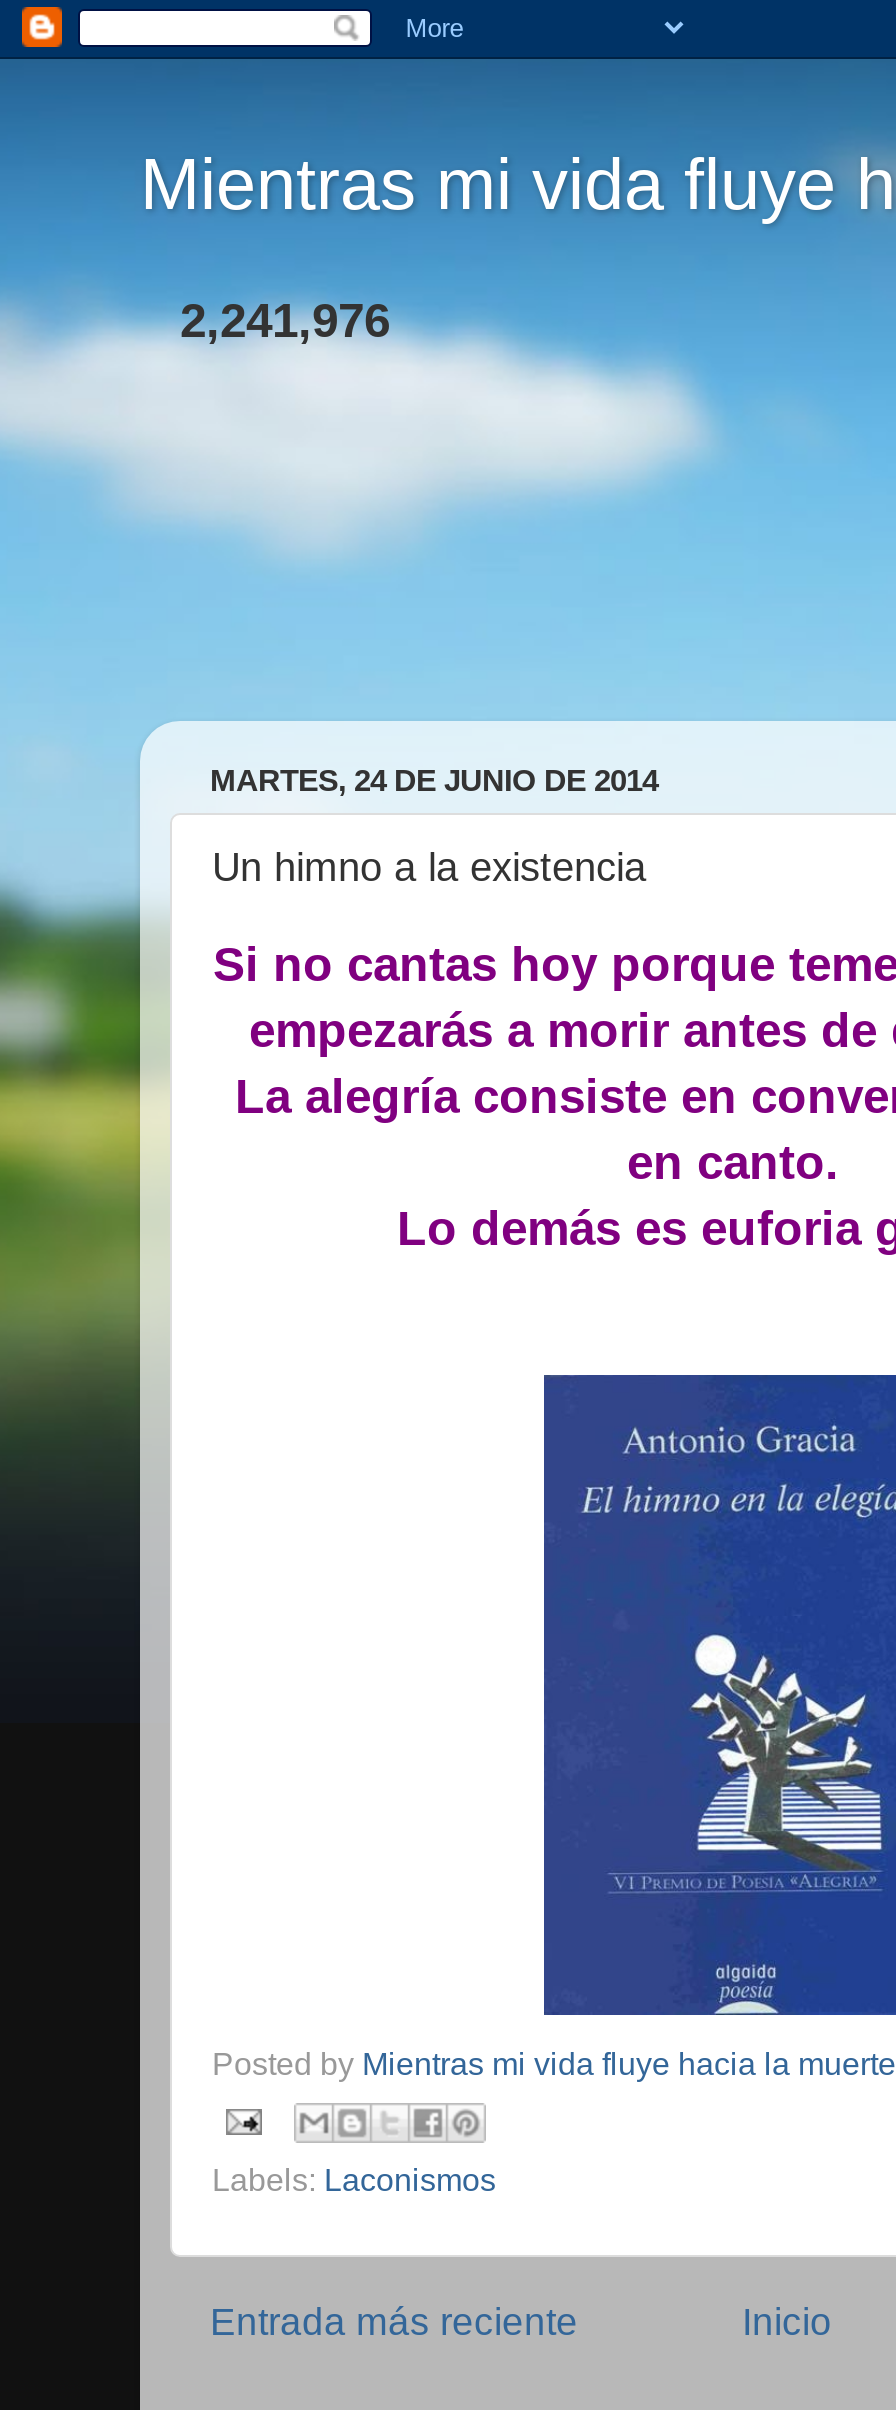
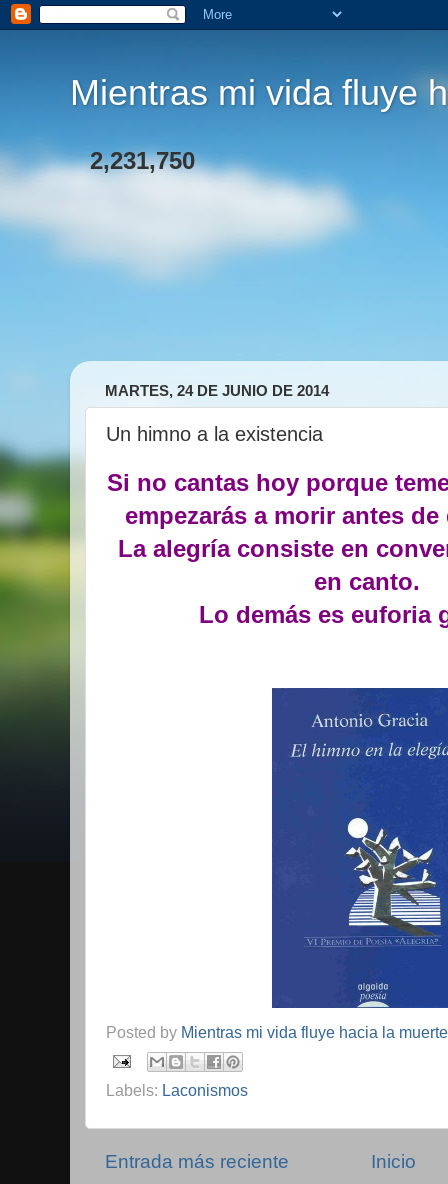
- 2,241,976
+ 2,231,750
